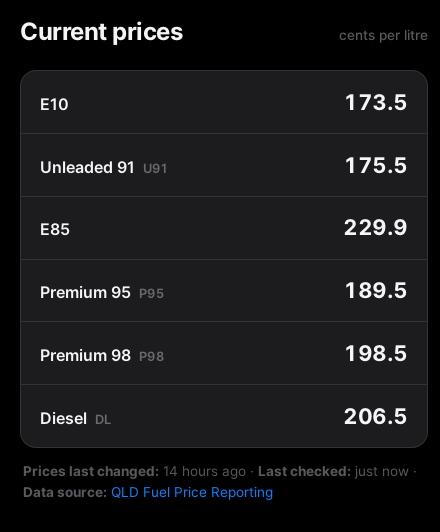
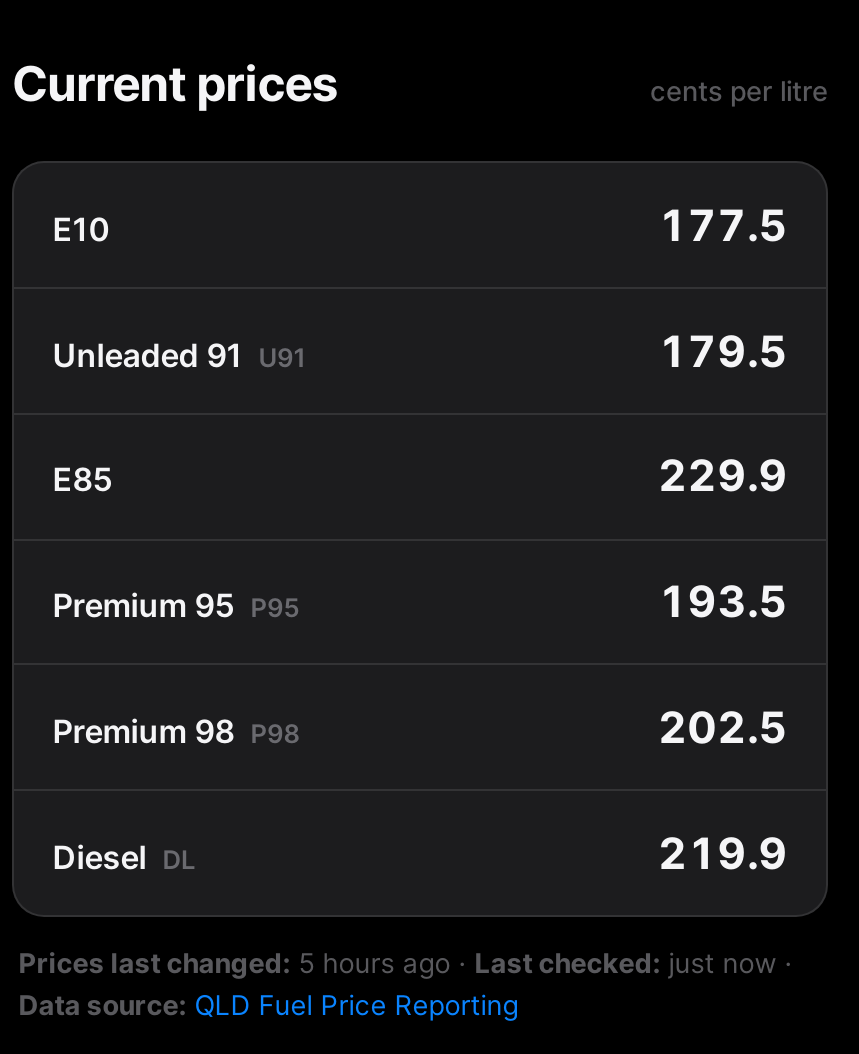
- 173.5
+ 177.5

- 175.5
+ 179.5

- 189.5
+ 193.5

- 198.5
+ 202.5

- 206.5
+ 219.9

- Prices last changed: 14 hours ago · Last checked: just now ·
+ Prices last changed: 5 hours ago · Last checked: just now ·
